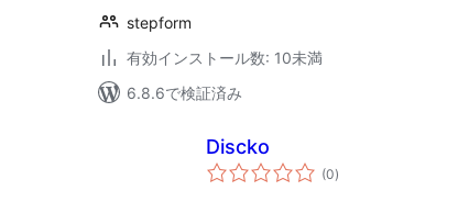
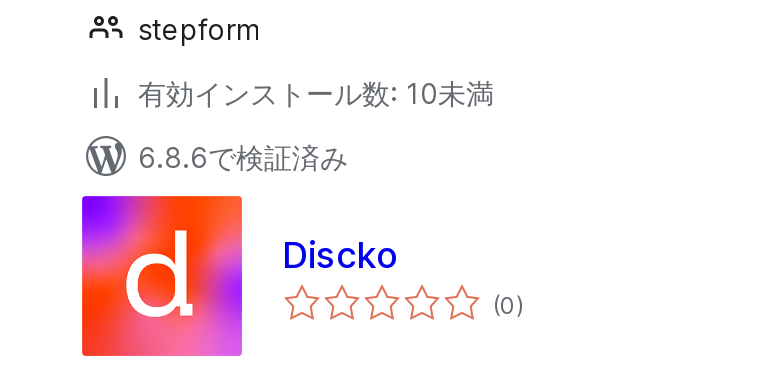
+ [image]
